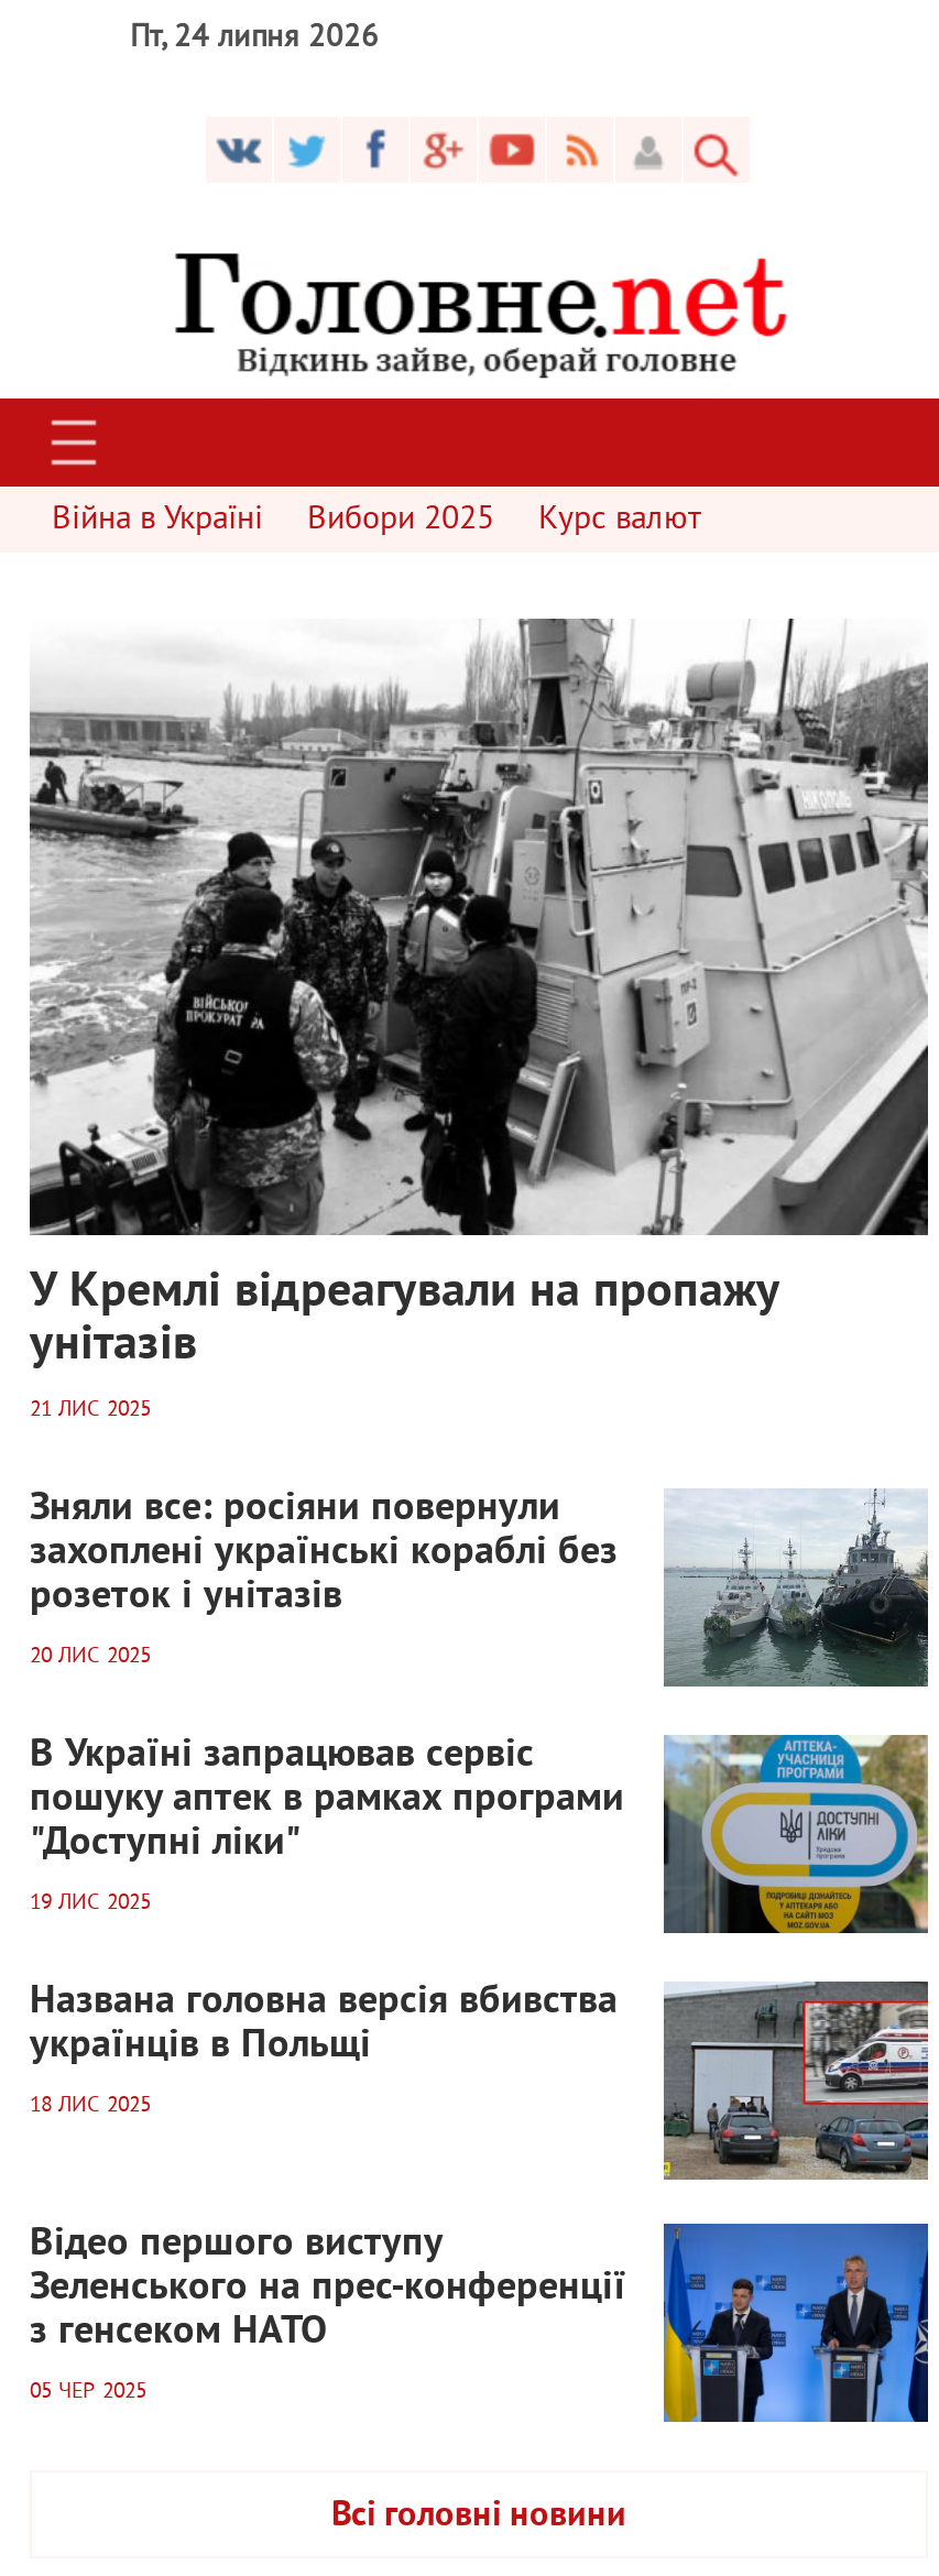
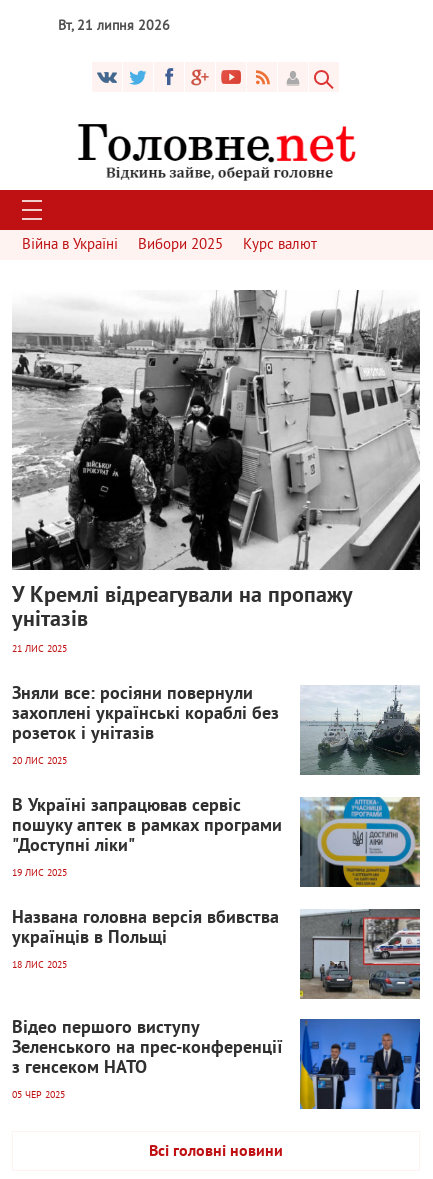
- Пт, 24 липня 2026
+ Вт, 21 липня 2026
